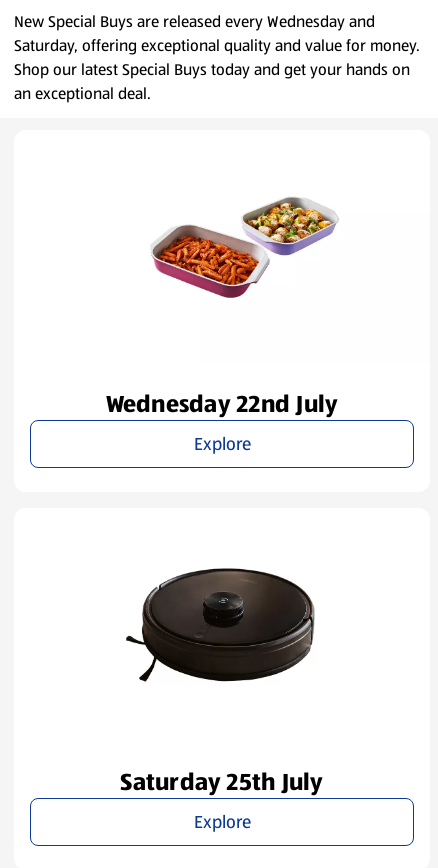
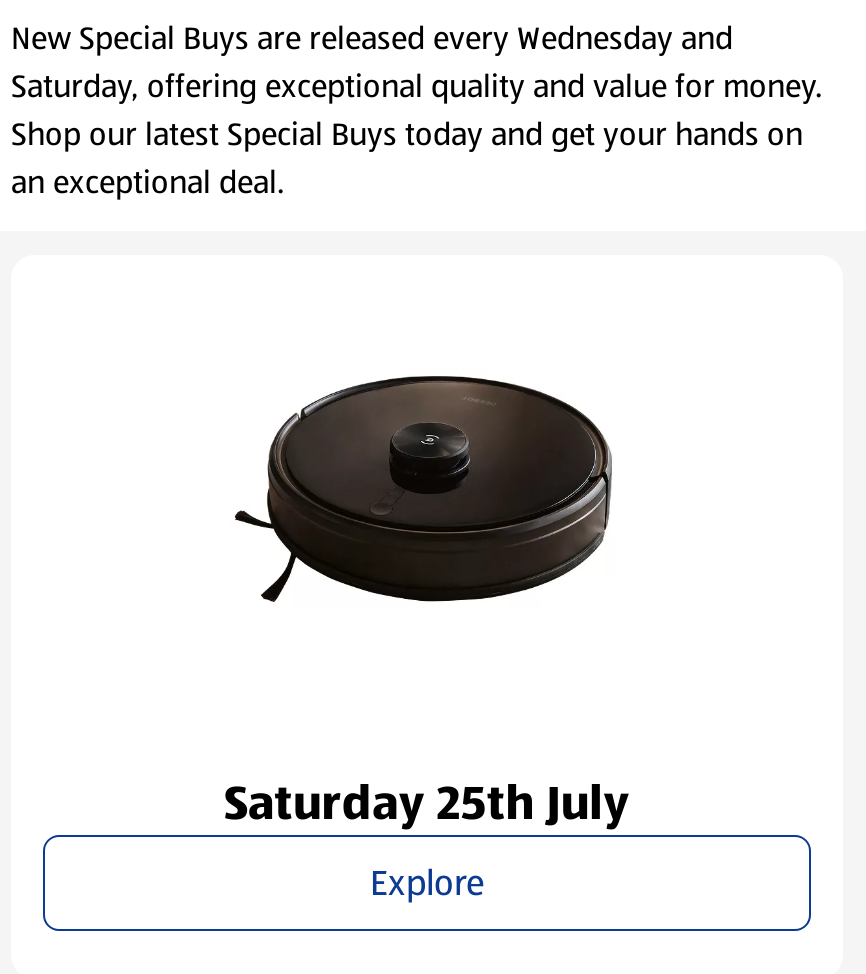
- [image]

- Wednesday 22nd July
- Explore
